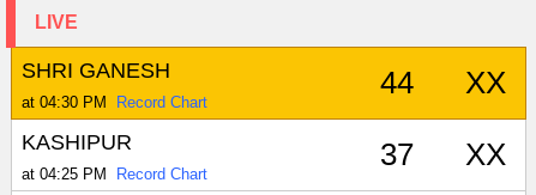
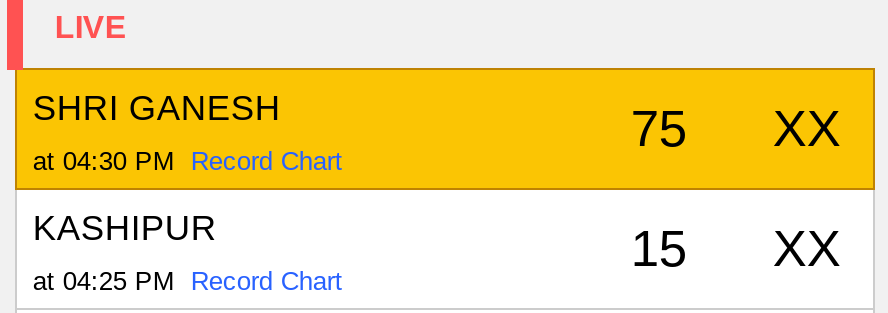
- 44 XX
+ 75 XX

- 37 XX
+ 15 XX
